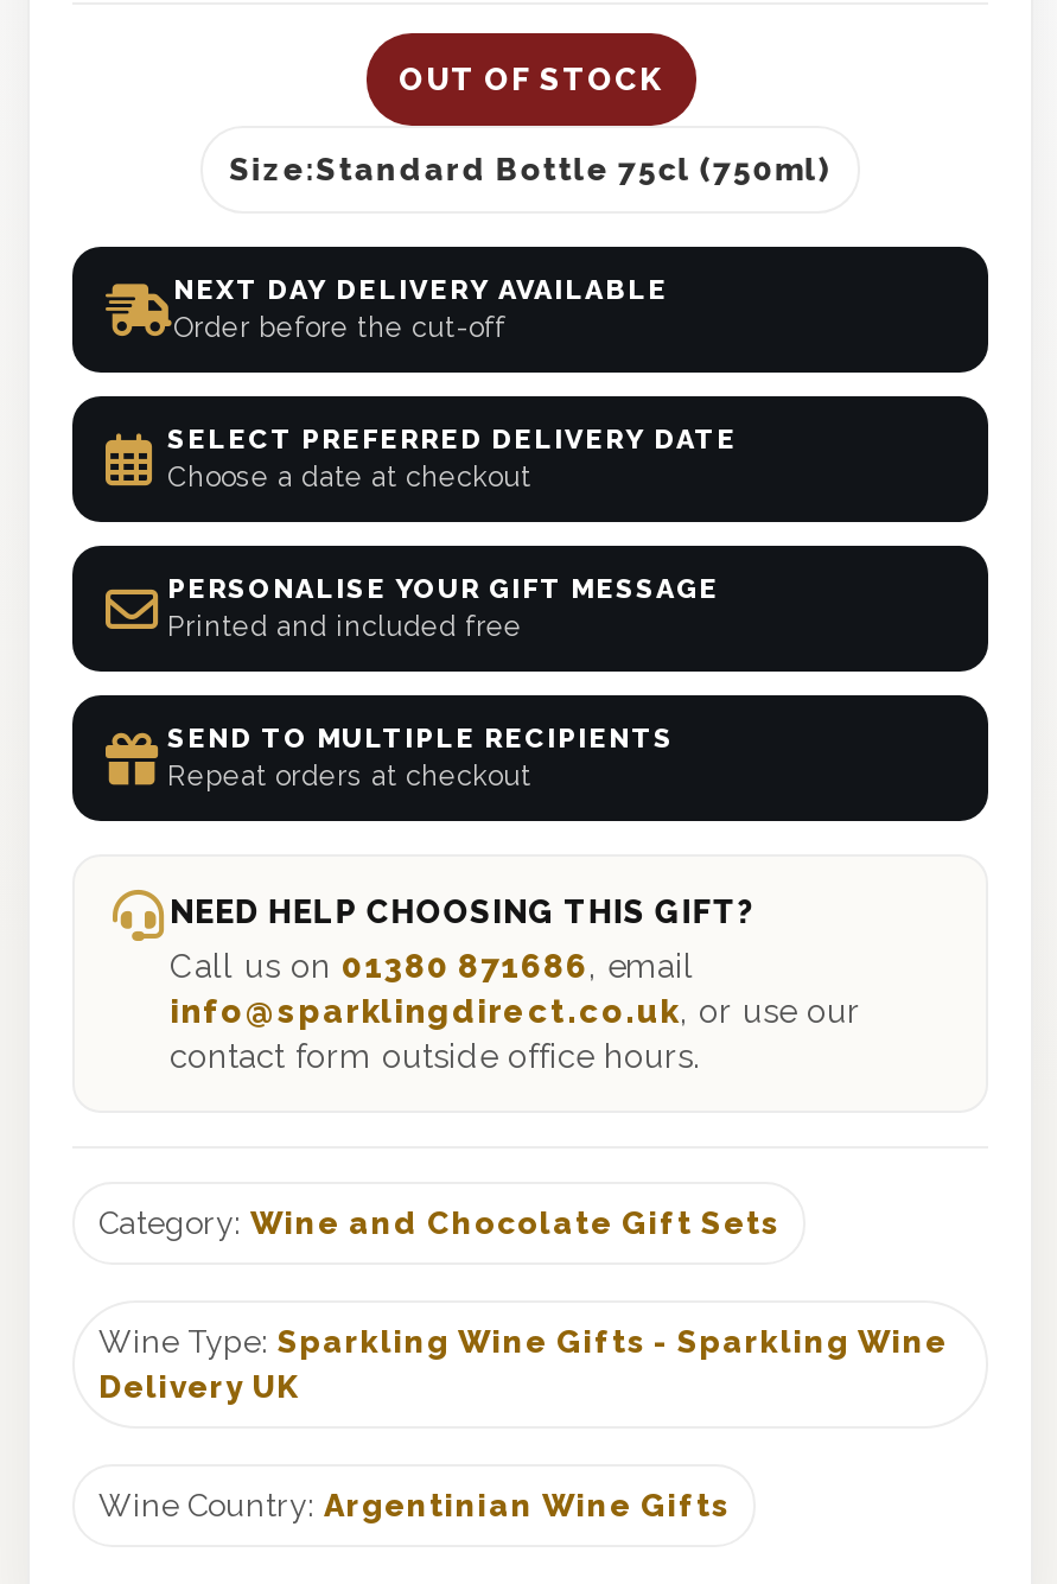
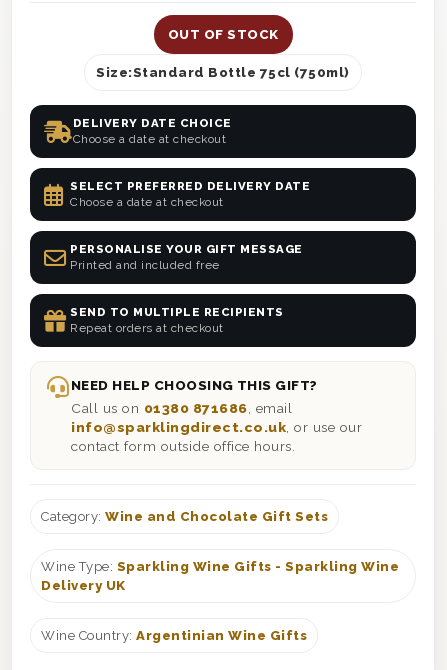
- NEXT DAY DELIVERY AVAILABLE
- Order before the cut-off
+ DELIVERY DATE CHOICE
+ Choose a date at checkout
